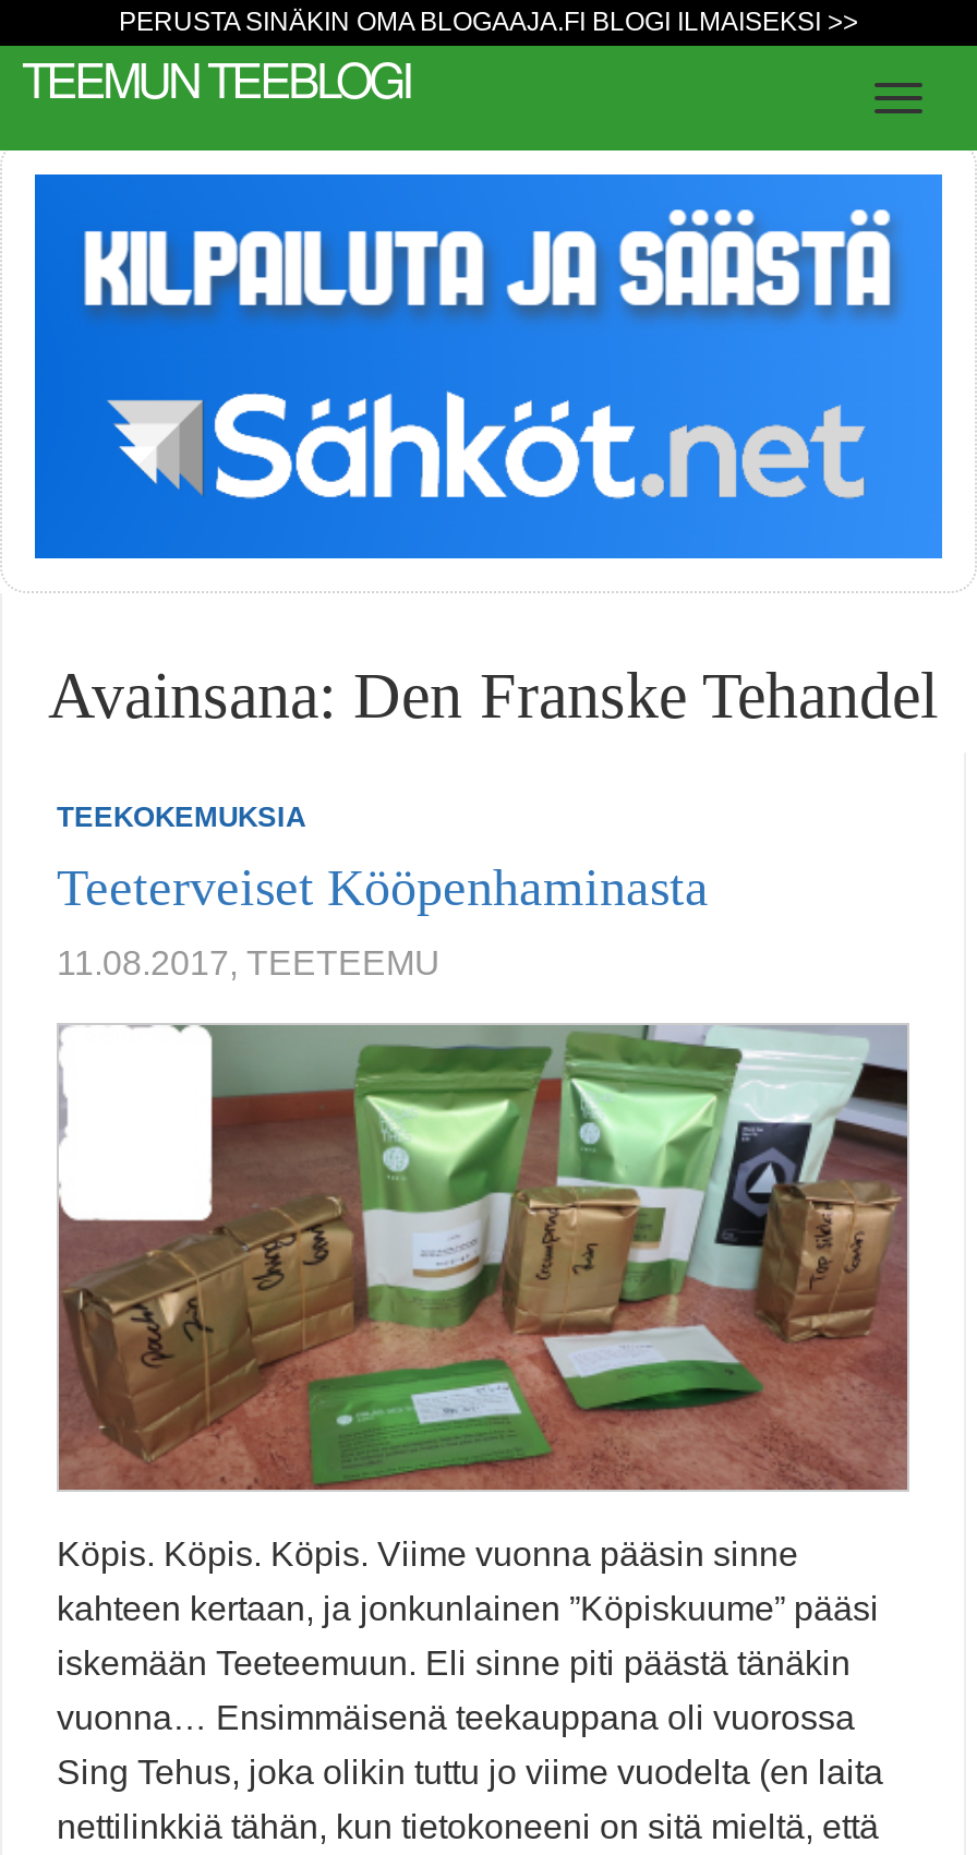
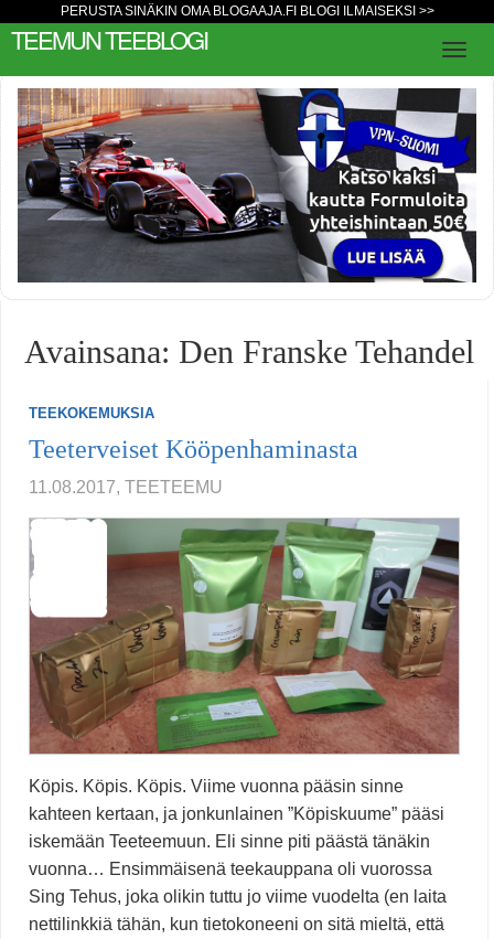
- [image]
+ [image]
